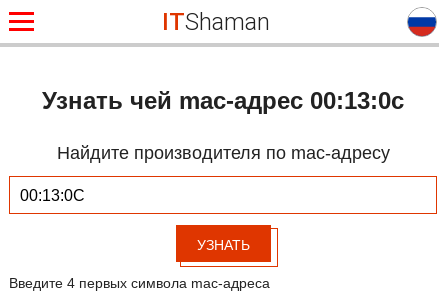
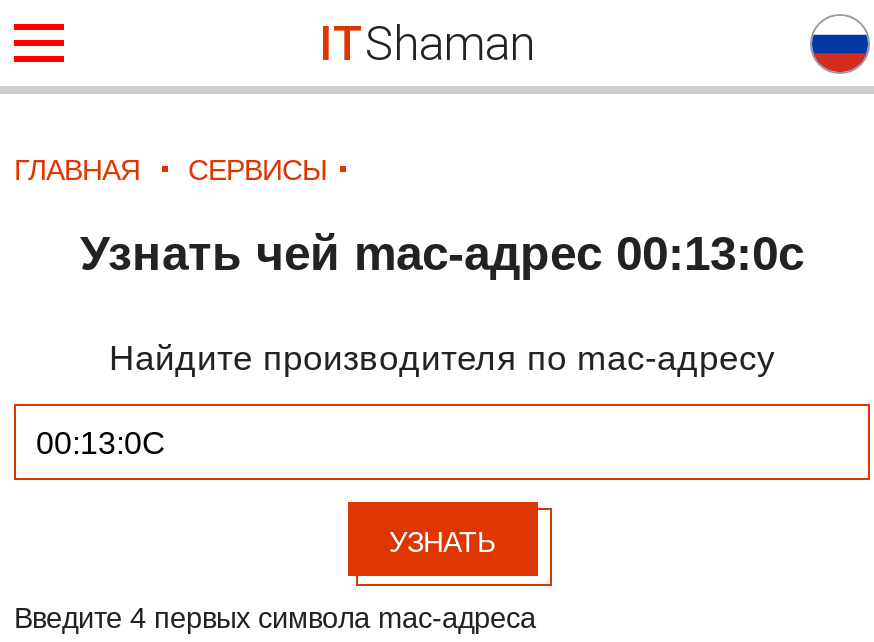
+ ГЛАВНАЯ
+ СЕРВИСЫ
